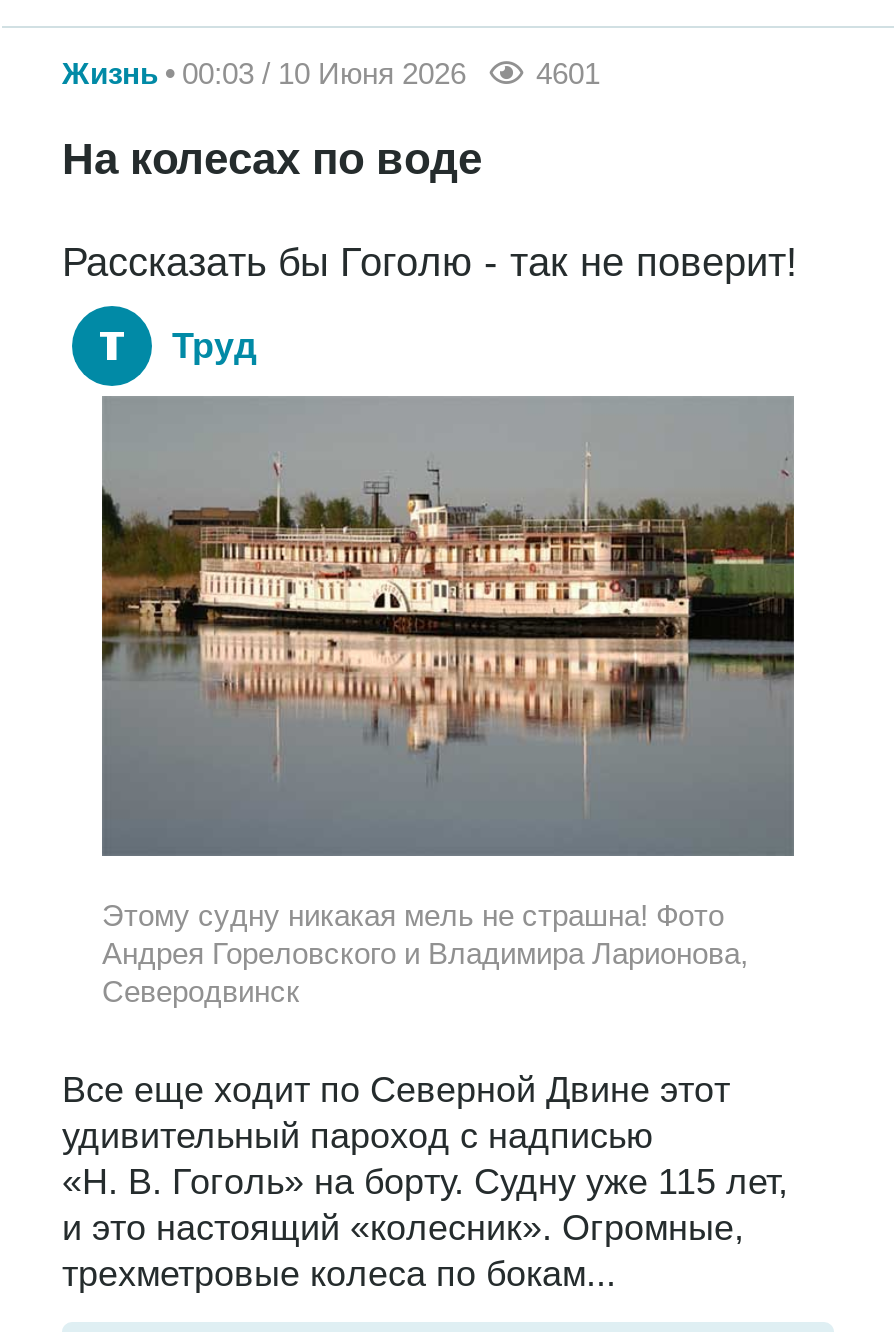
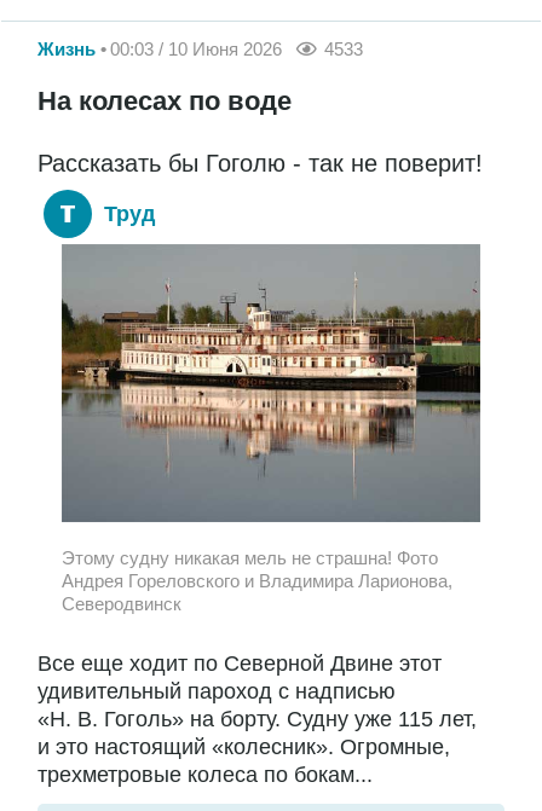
- 4601
+ 4533
